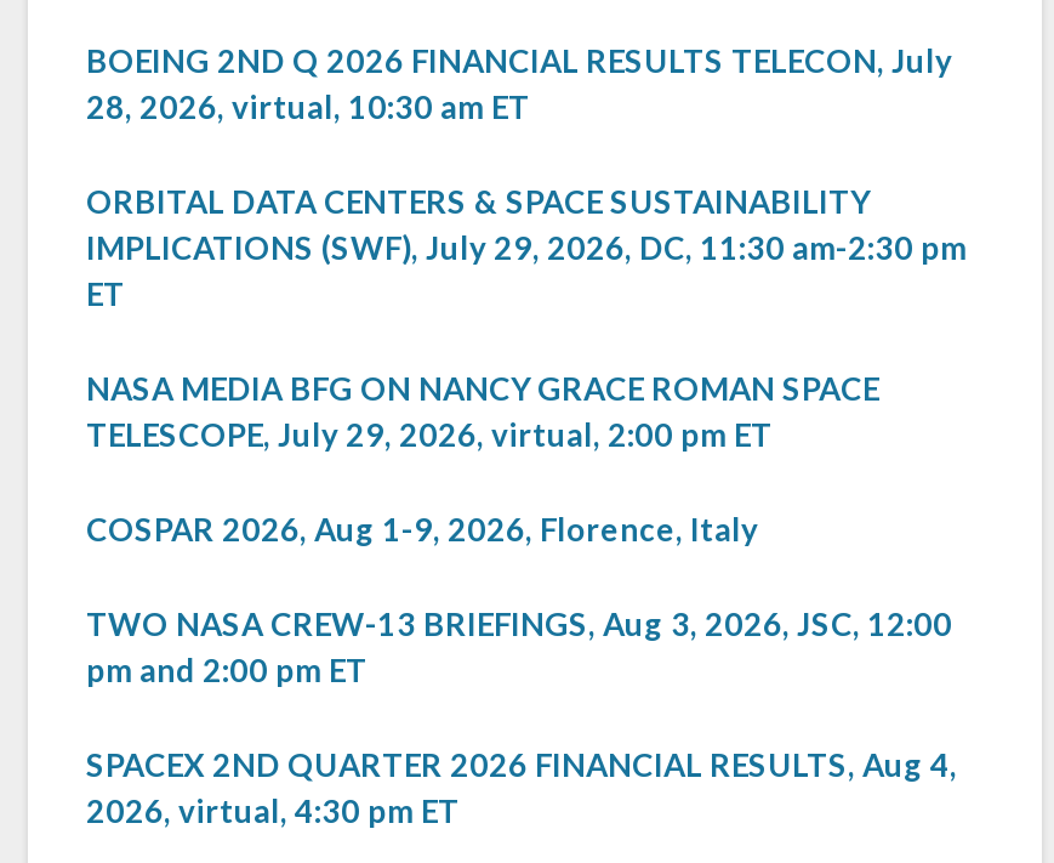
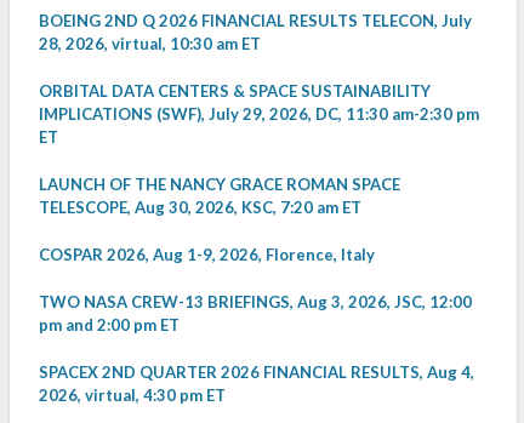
- NASA MEDIA BFG ON NANCY GRACE ROMAN SPACE
- TELESCOPE, July 29, 2026, virtual, 2:00 pm ET
+ LAUNCH OF THE NANCY GRACE ROMAN SPACE
+ TELESCOPE, Aug 30, 2026, KSC, 7:20 am ET
